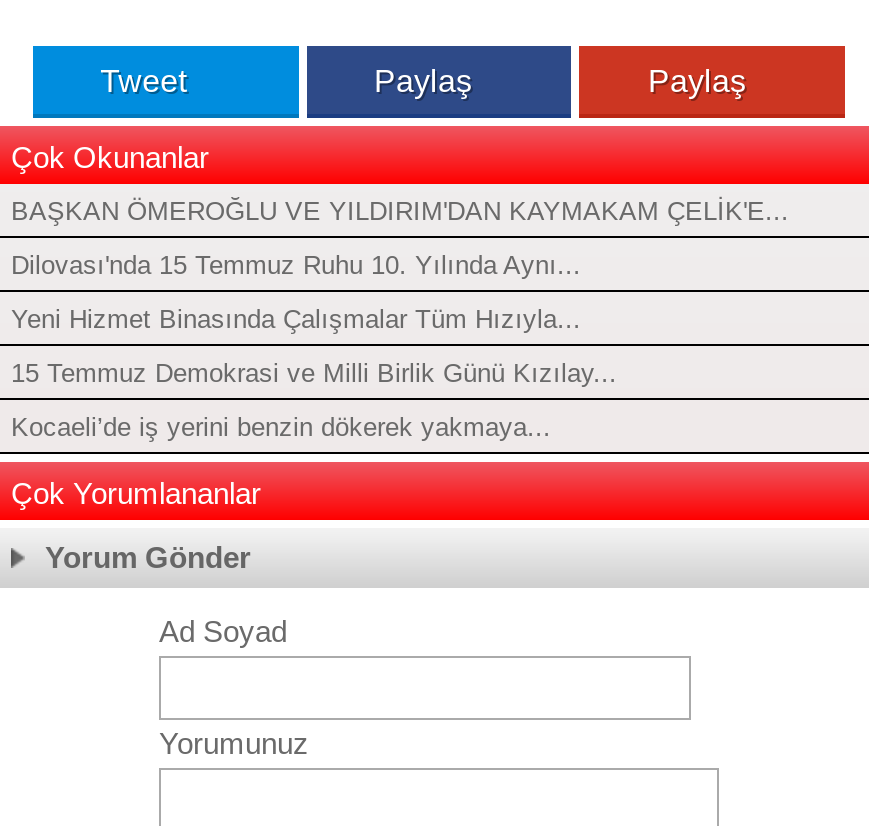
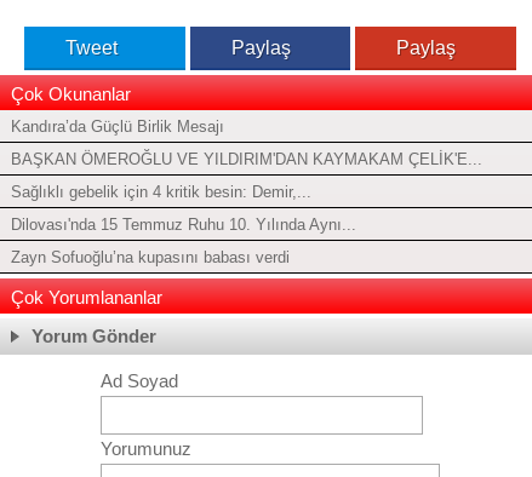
+ Kandıra’da Güçlü Birlik Mesajı

moved down: BAŞKAN ÖMEROĞLU VE YILDIRIM'DAN KAYMAKAM ÇELİK'E...

+ Sağlıklı gebelik için 4 kritik besin: Demir,...

moved down: Dilovası'nda 15 Temmuz Ruhu 10. Yılında Aynı...

- Yeni Hizmet Binasında Çalışmalar Tüm Hızıyla...
- 15 Temmuz Demokrasi ve Milli Birlik Günü Kızılay...
- Kocaeli’de iş yerini benzin dökerek yakmaya...
+ Zayn Sofuoğlu’na kupasını babası verdi
